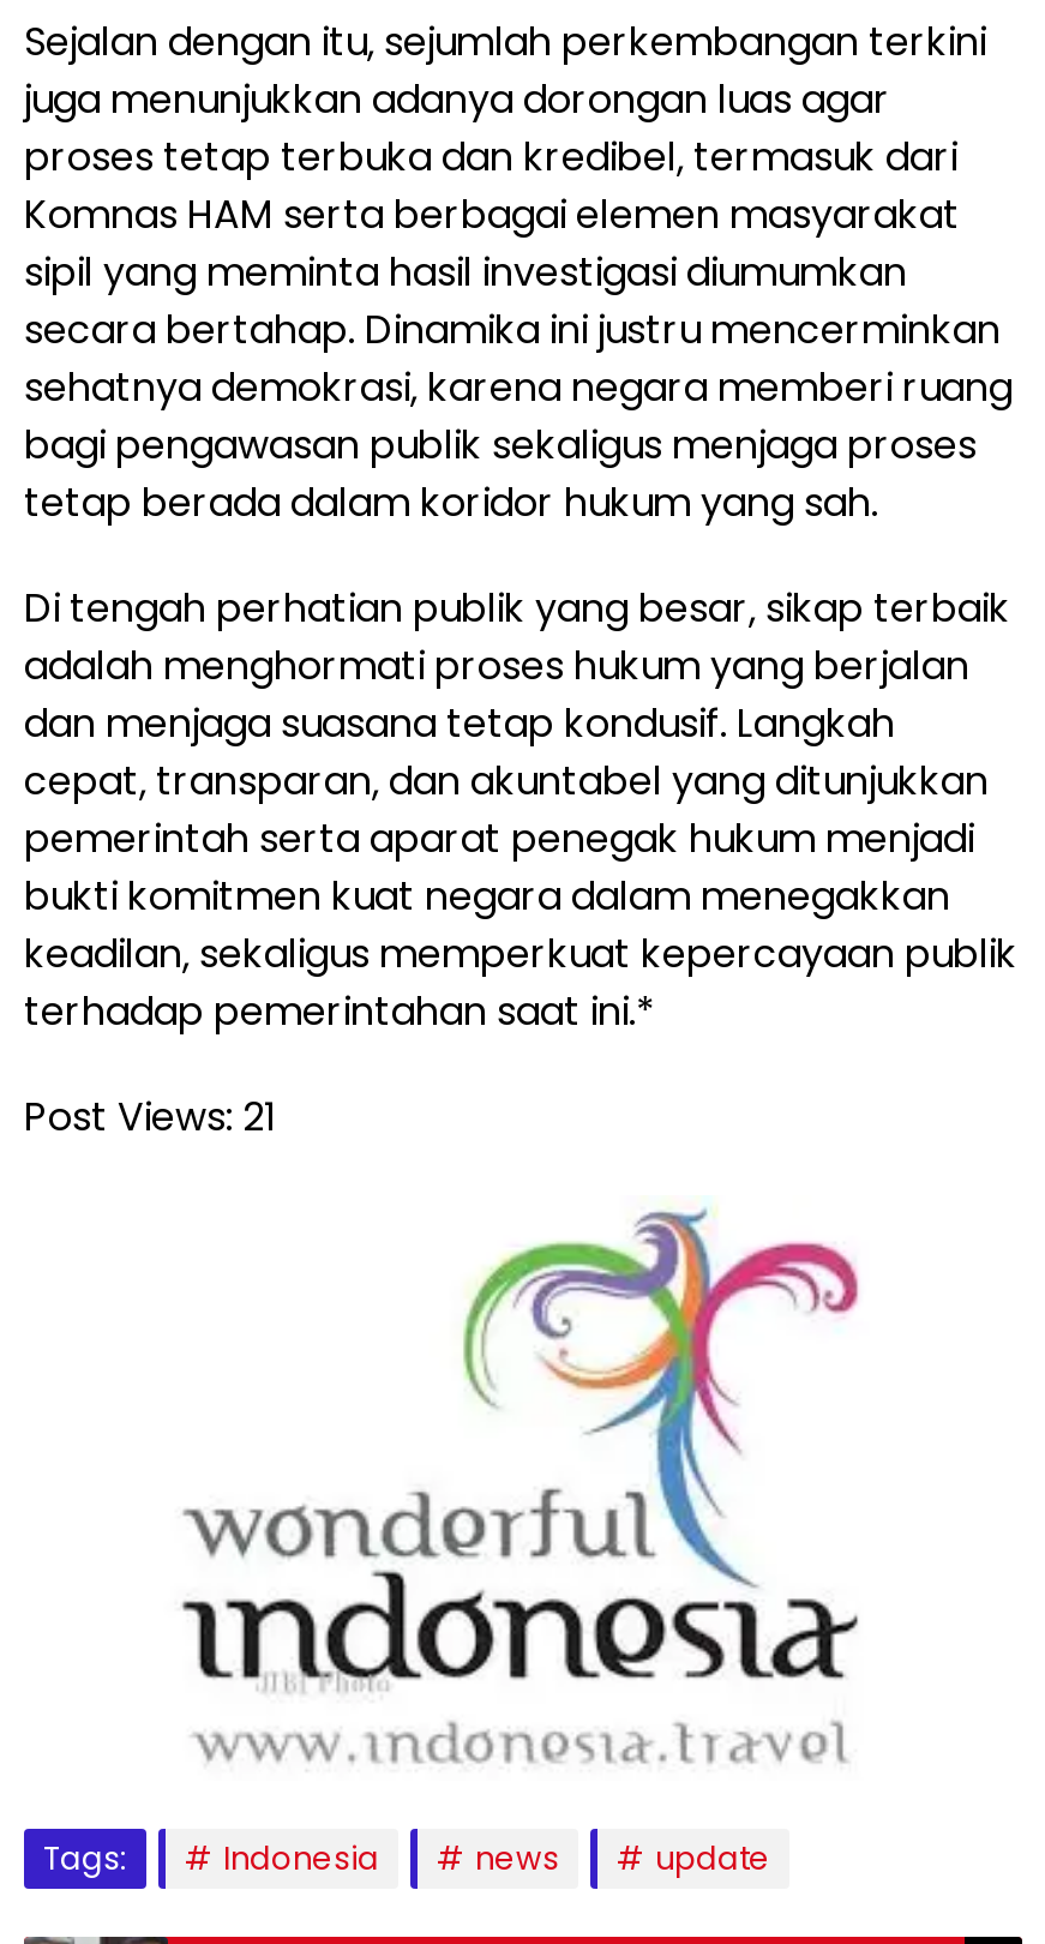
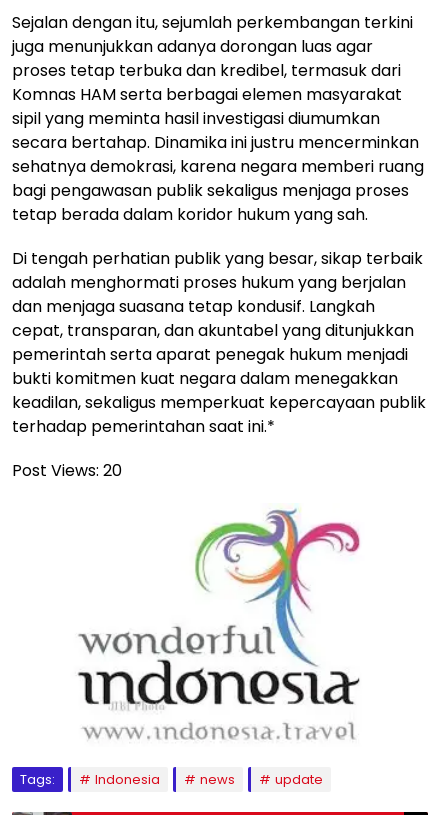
- Post Views: 21
+ Post Views: 20
